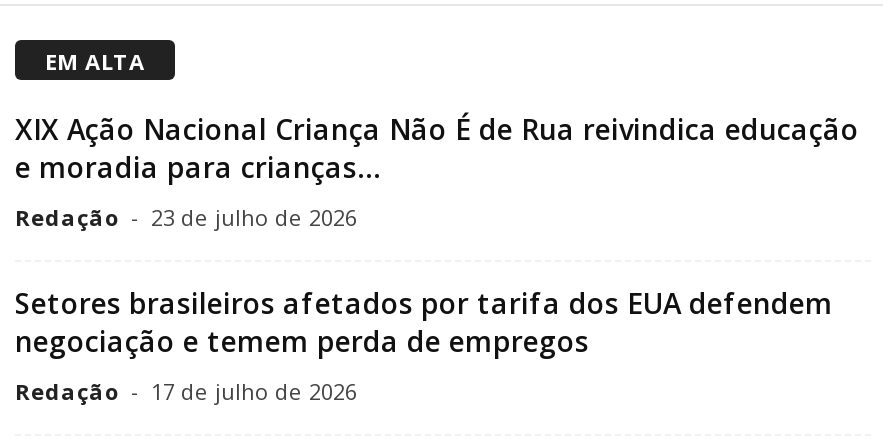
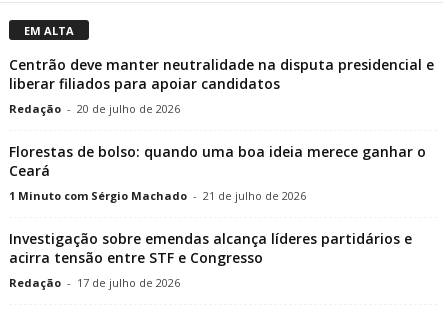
- XIX Ação Nacional Criança Não É de Rua reivindica educação
- e moradia para crianças...
- Redação - 23 de julho de 2026
- Setores brasileiros afetados por tarifa dos EUA defendem
- negociação e temem perda de empregos
+ Centrão deve manter neutralidade na disputa presidencial e
+ liberar filiados para apoiar candidatos
+ Redação - 20 de julho de 2026
+ Florestas de bolso: quando uma boa ideia merece ganhar o
+ Ceará
+ 1 Minuto com Sérgio Machado - 21 de julho de 2026
+ Investigação sobre emendas alcança líderes partidários e
+ acirra tensão entre STF e Congresso
